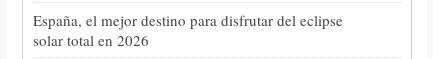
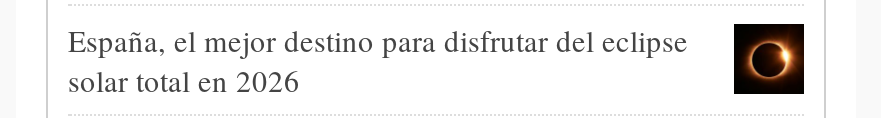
+ [image]
